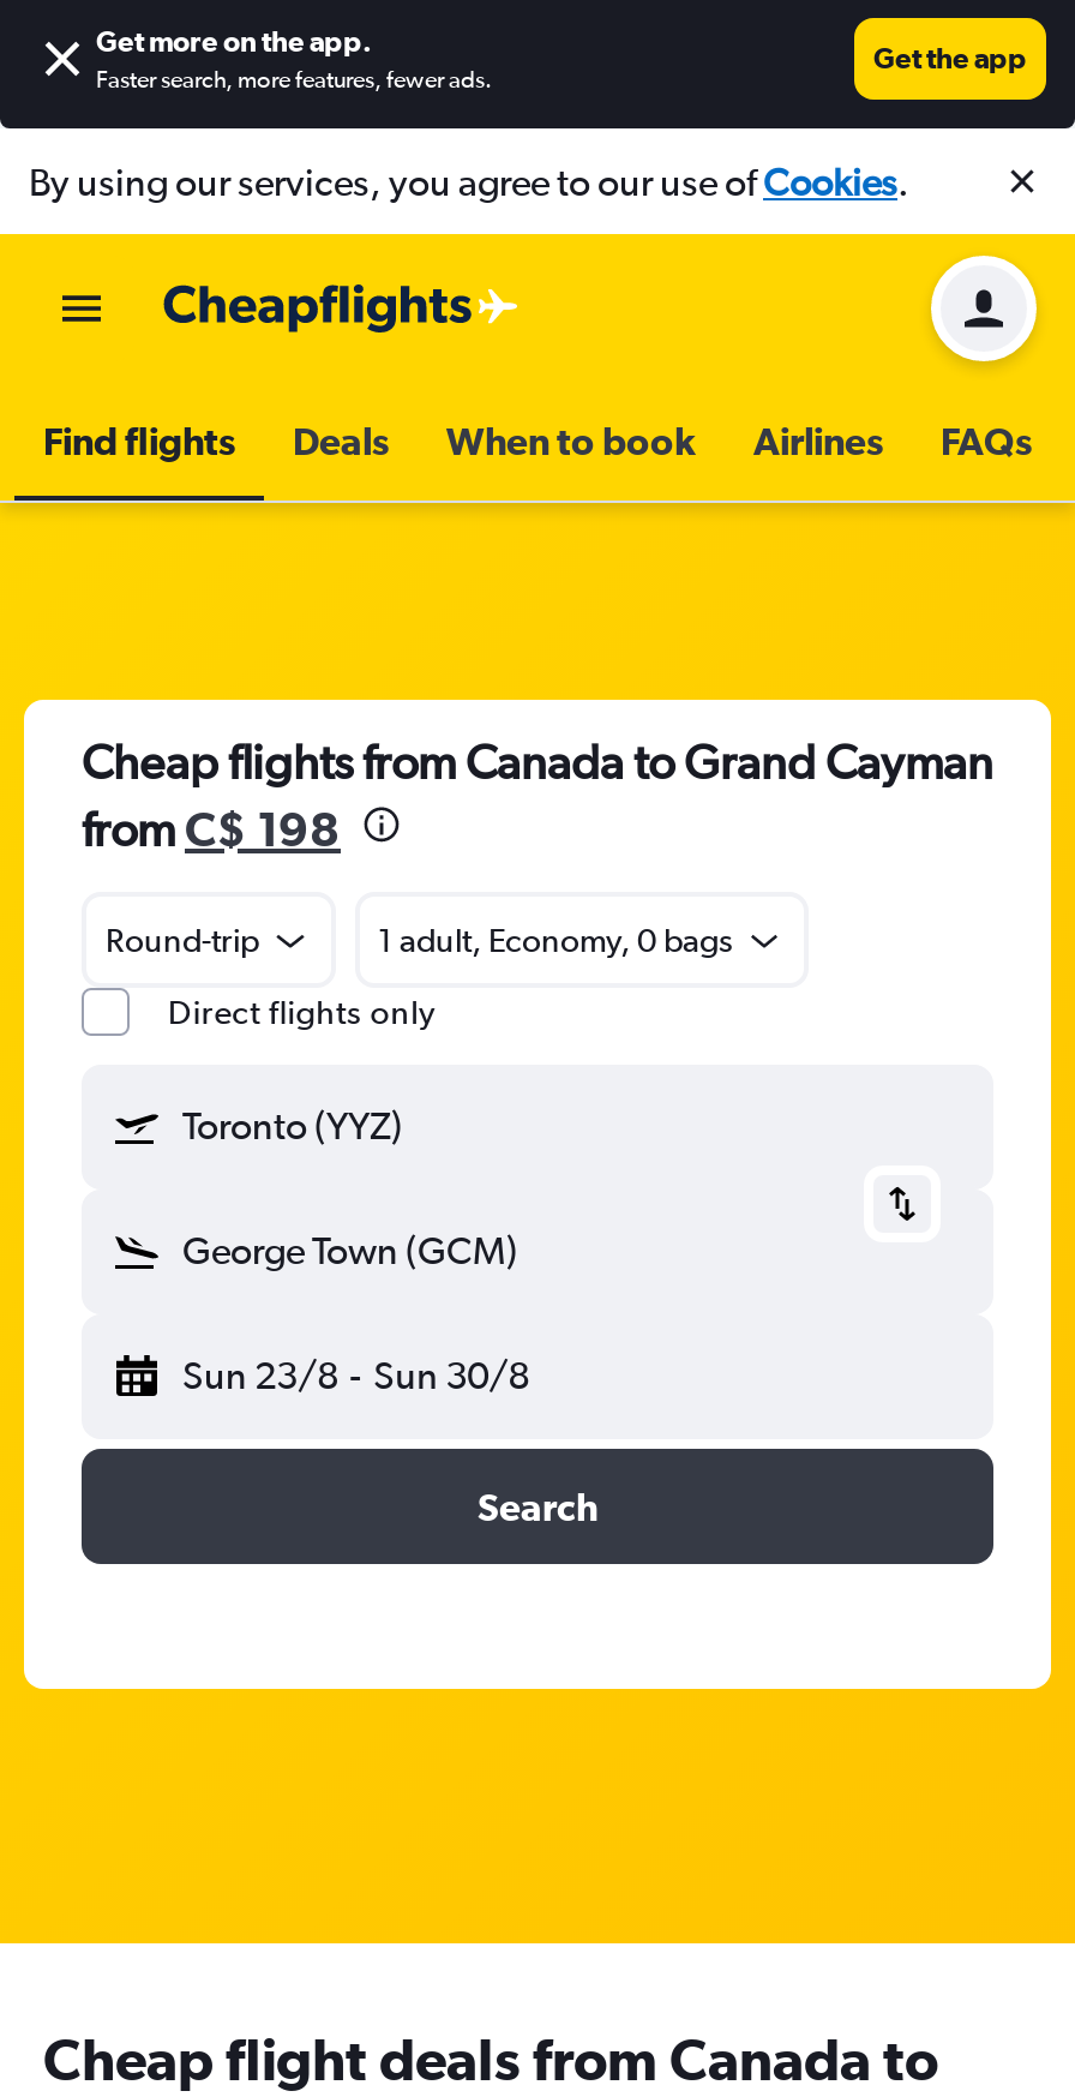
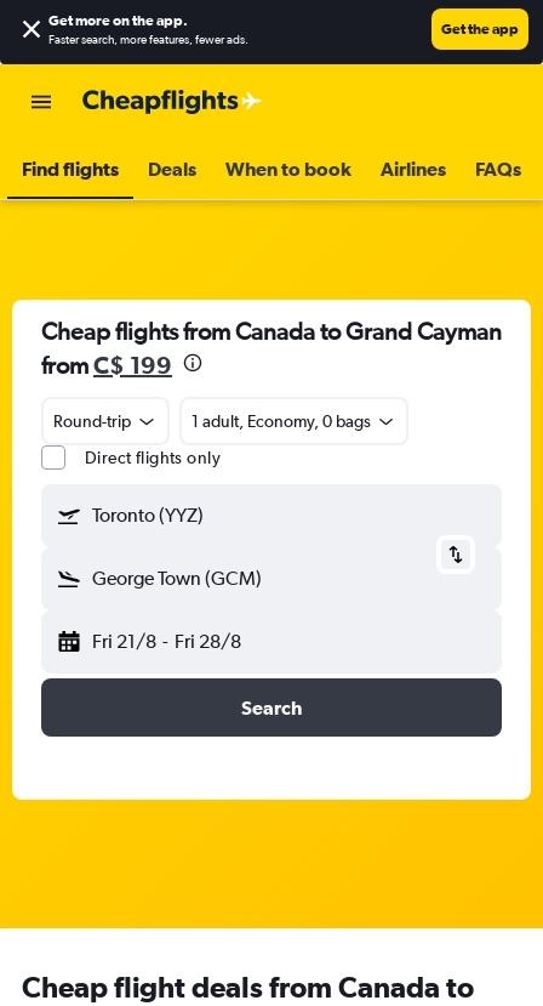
- By using our services, you agree to our use ofCookies.

- [image]

- from C$ 198
+ from C$ 199

- Sun 23/8 - Sun 30/8
+ Fri 21/8 - Fri 28/8
